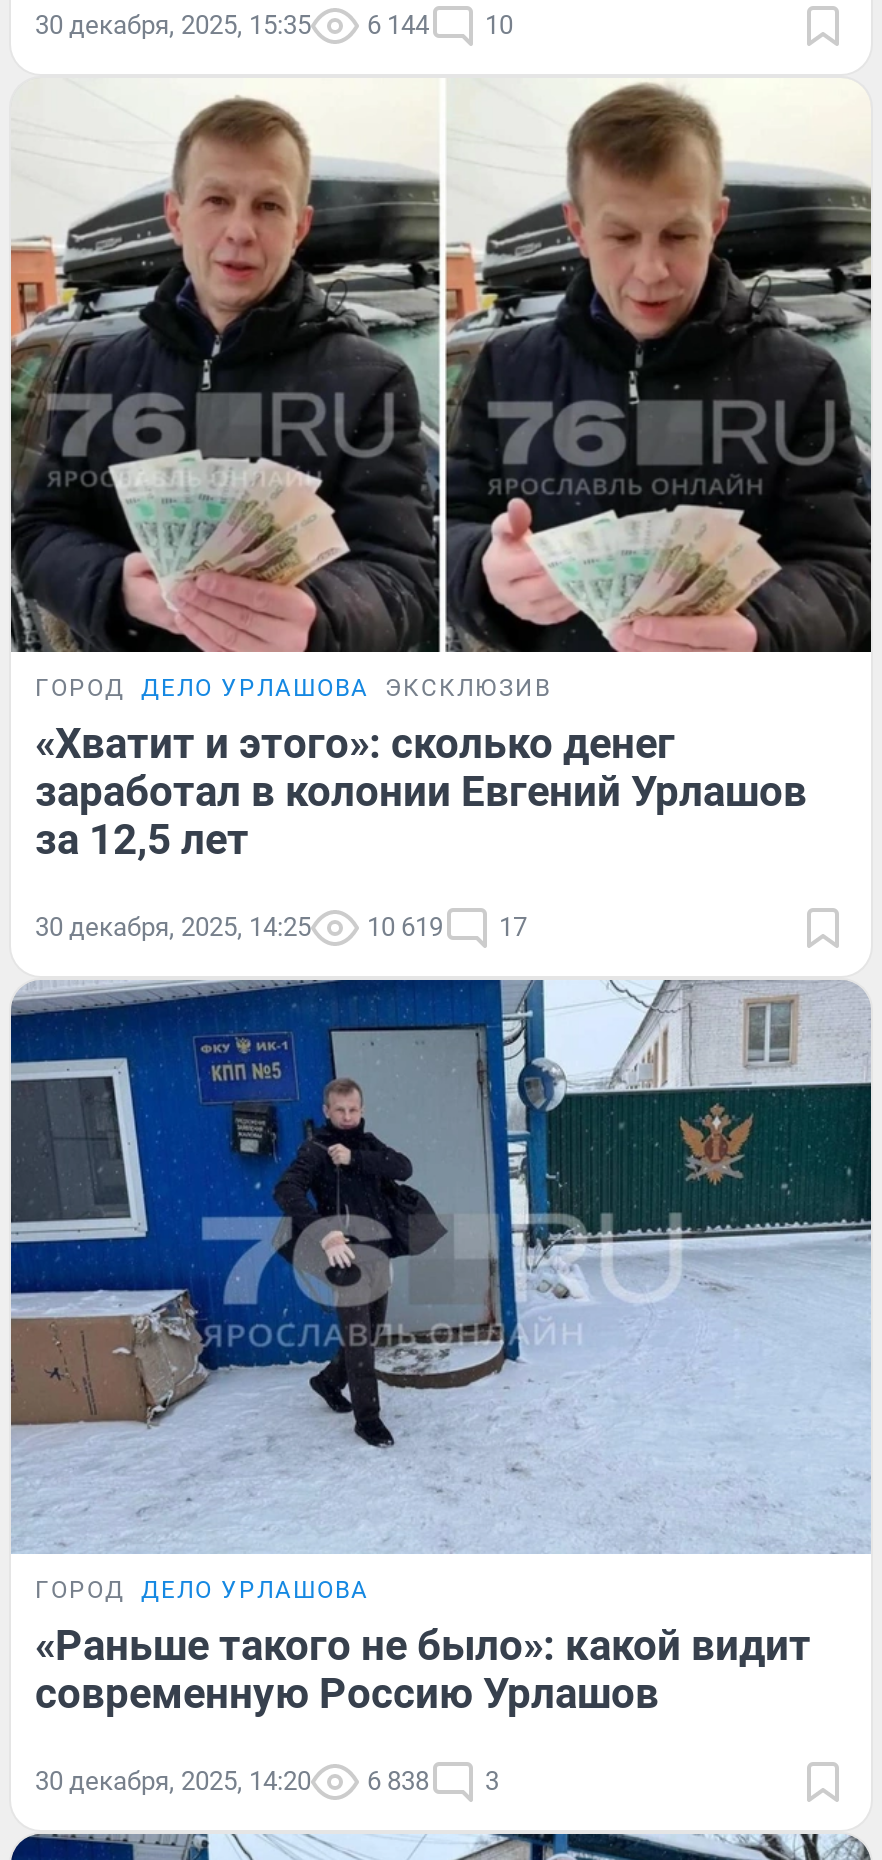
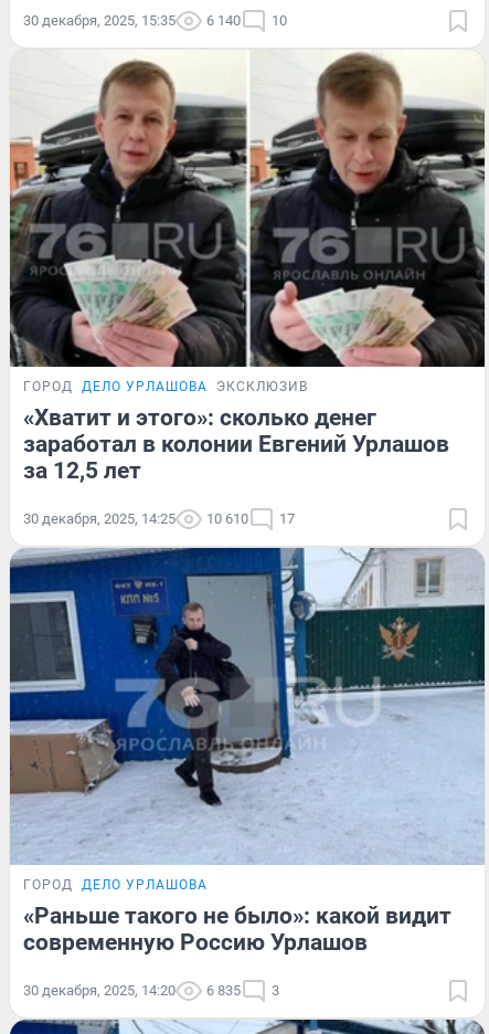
- 30 декабря, 2025, 15:35 6 144 10
+ 30 декабря, 2025, 15:35 6 140 10

- 30 декабря, 2025, 14:25 10 619 17
+ 30 декабря, 2025, 14:25 10 610 17

- 30 декабря, 2025, 14:20 6 838 3
+ 30 декабря, 2025, 14:20 6 835 3
